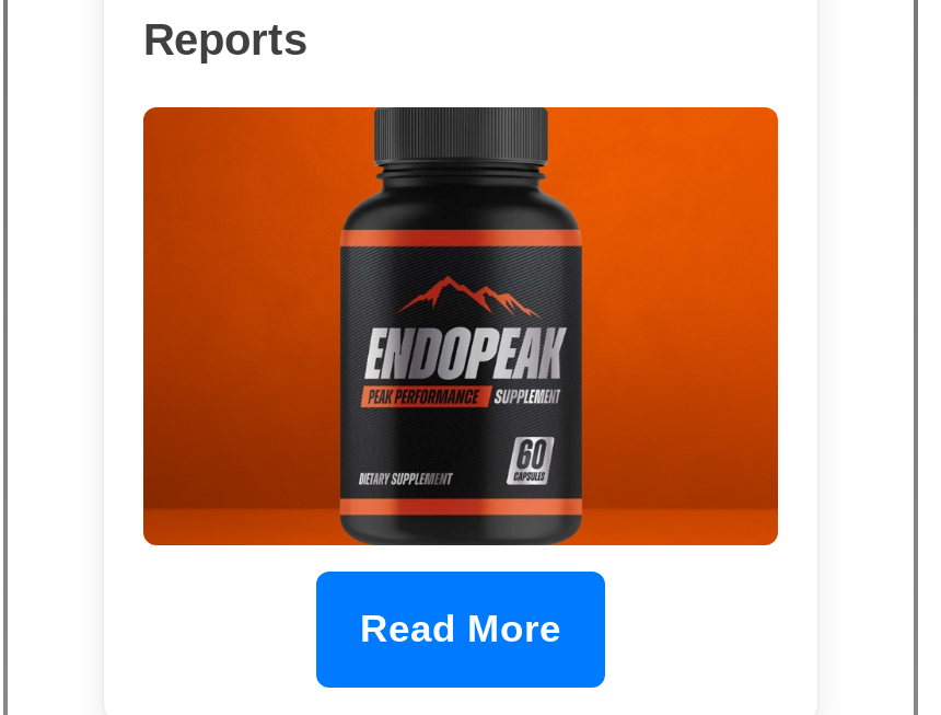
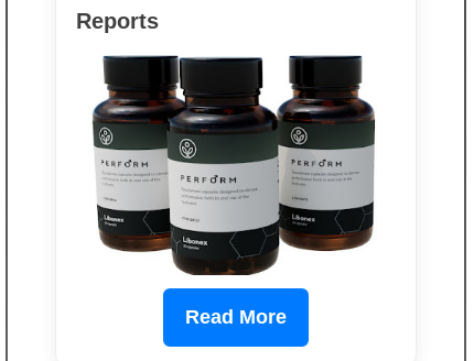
- [image]
+ [image]
